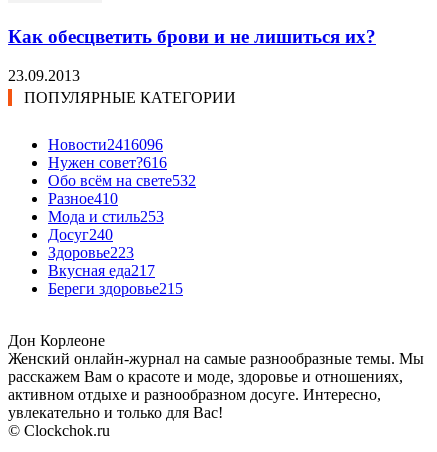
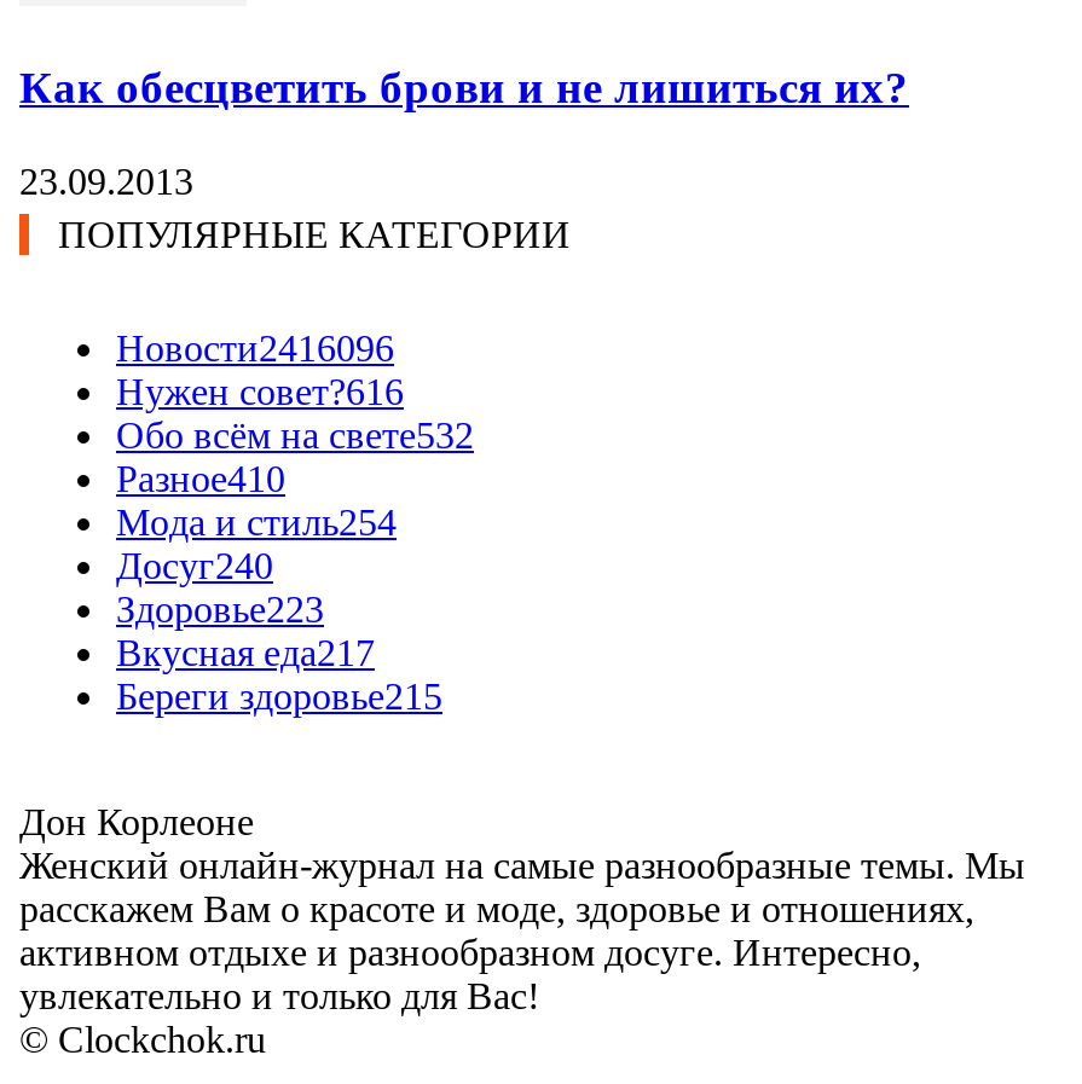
- Мода и стиль253
+ Мода и стиль254
